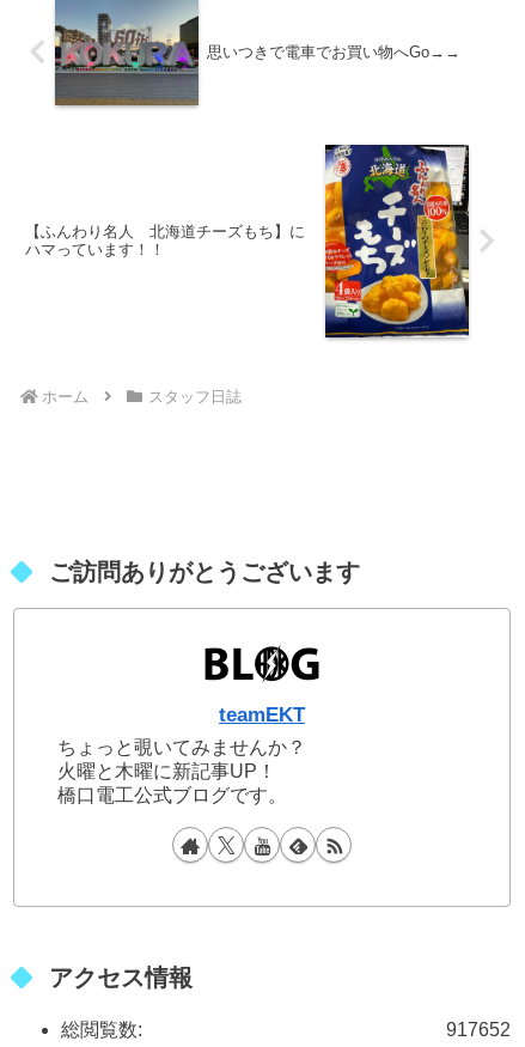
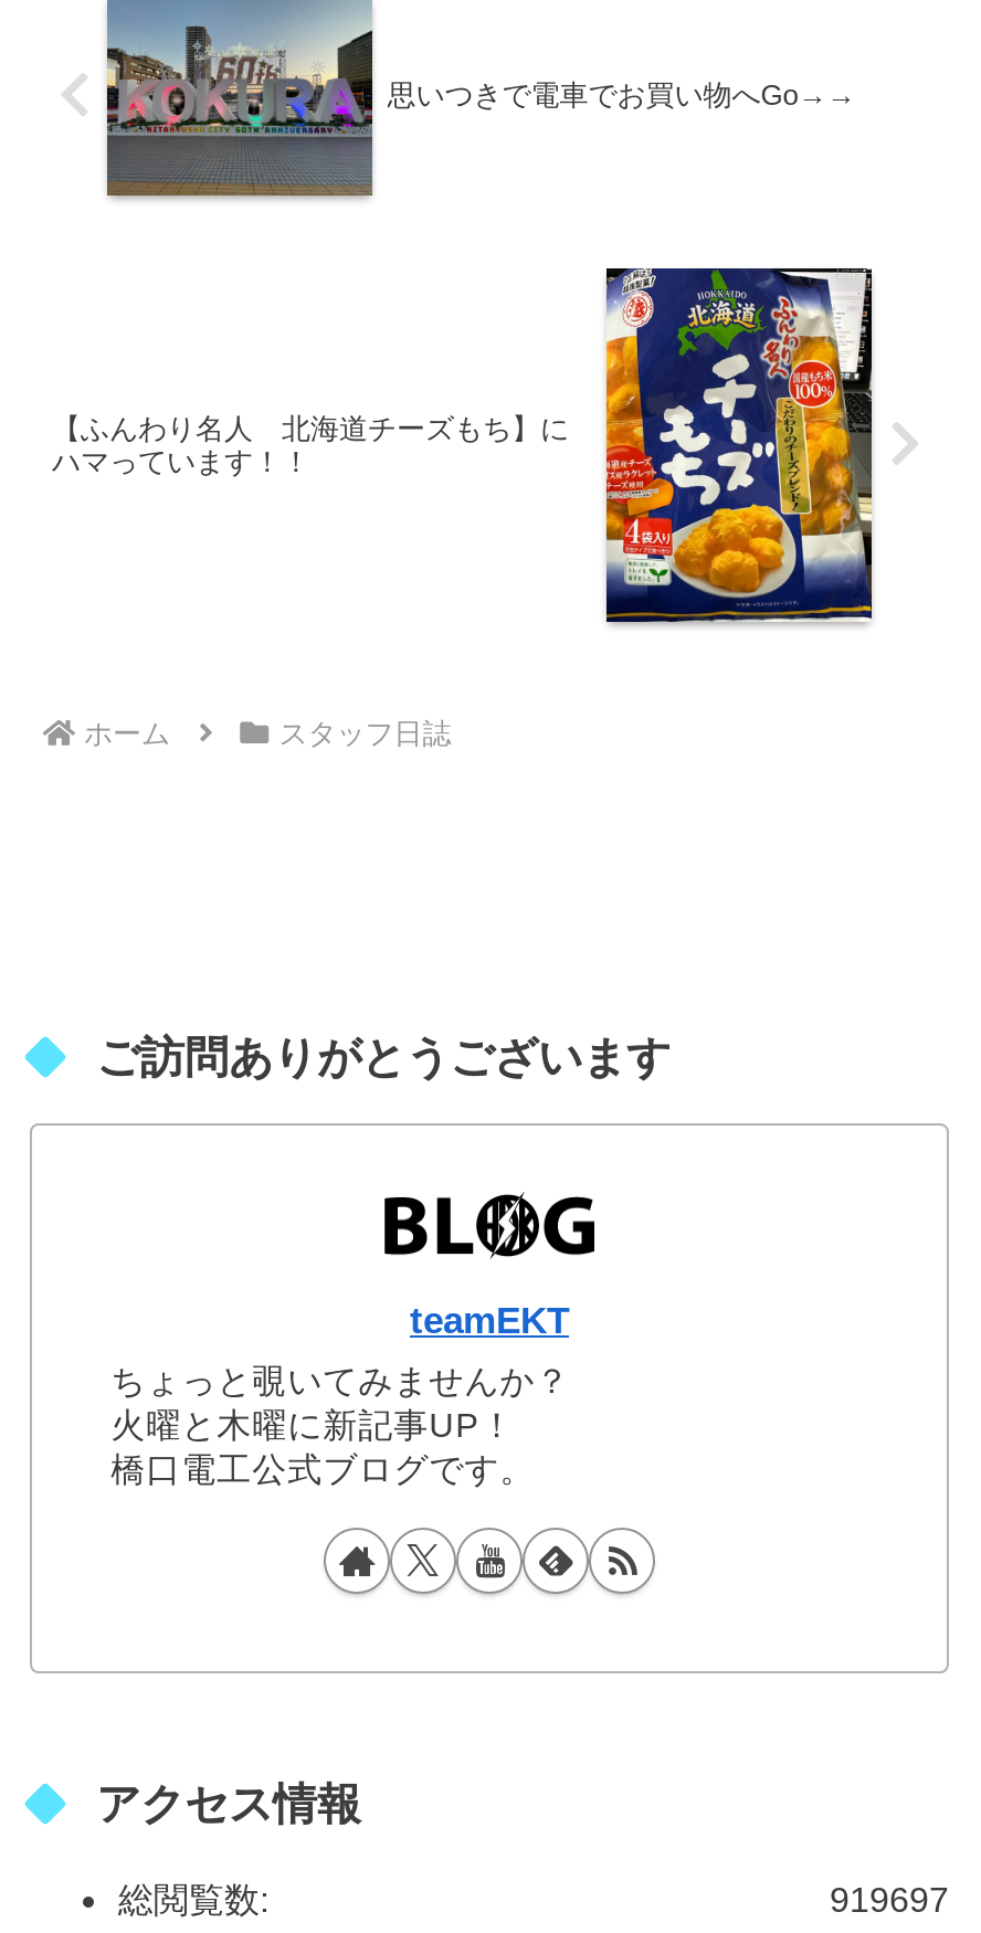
- 917652
+ 919697
